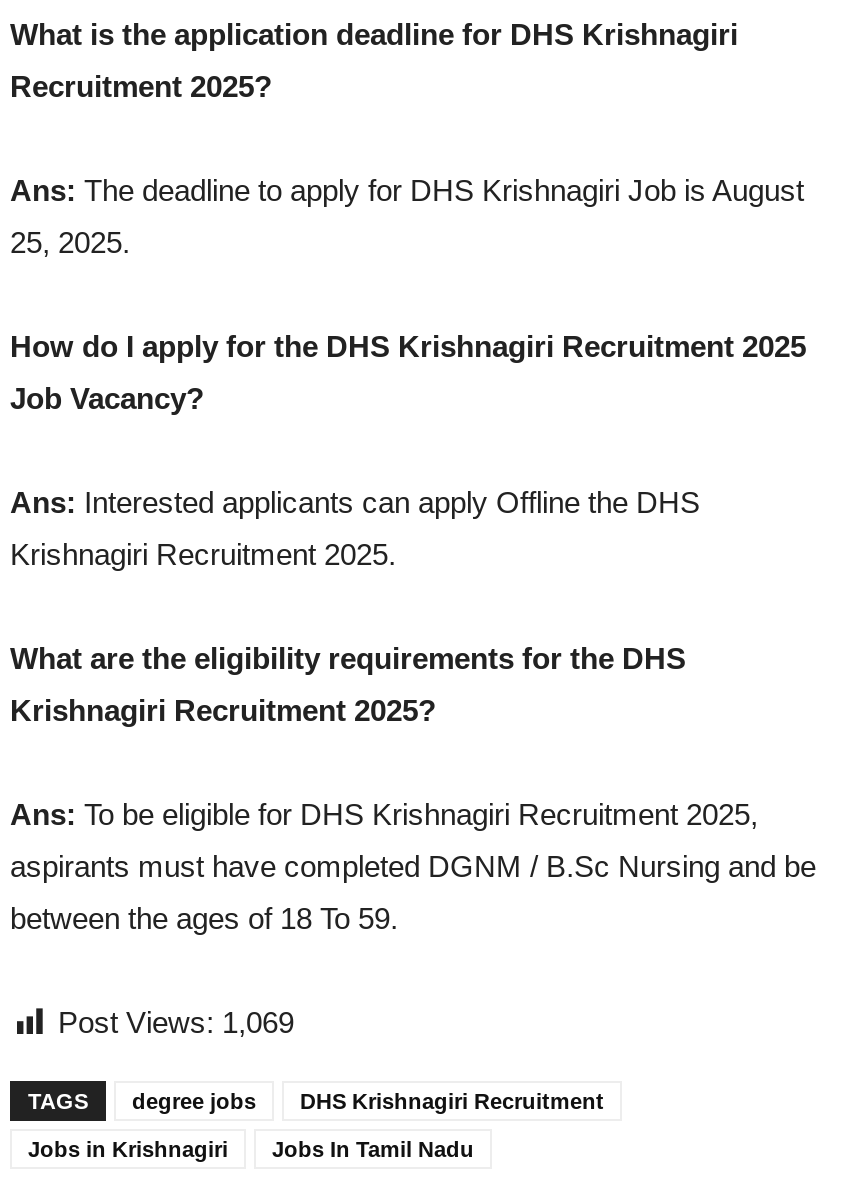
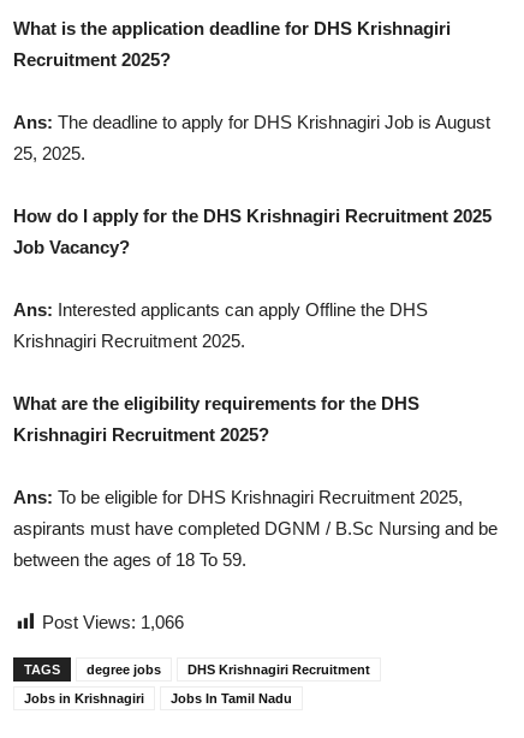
- Post Views: 1,069
+ Post Views: 1,066
